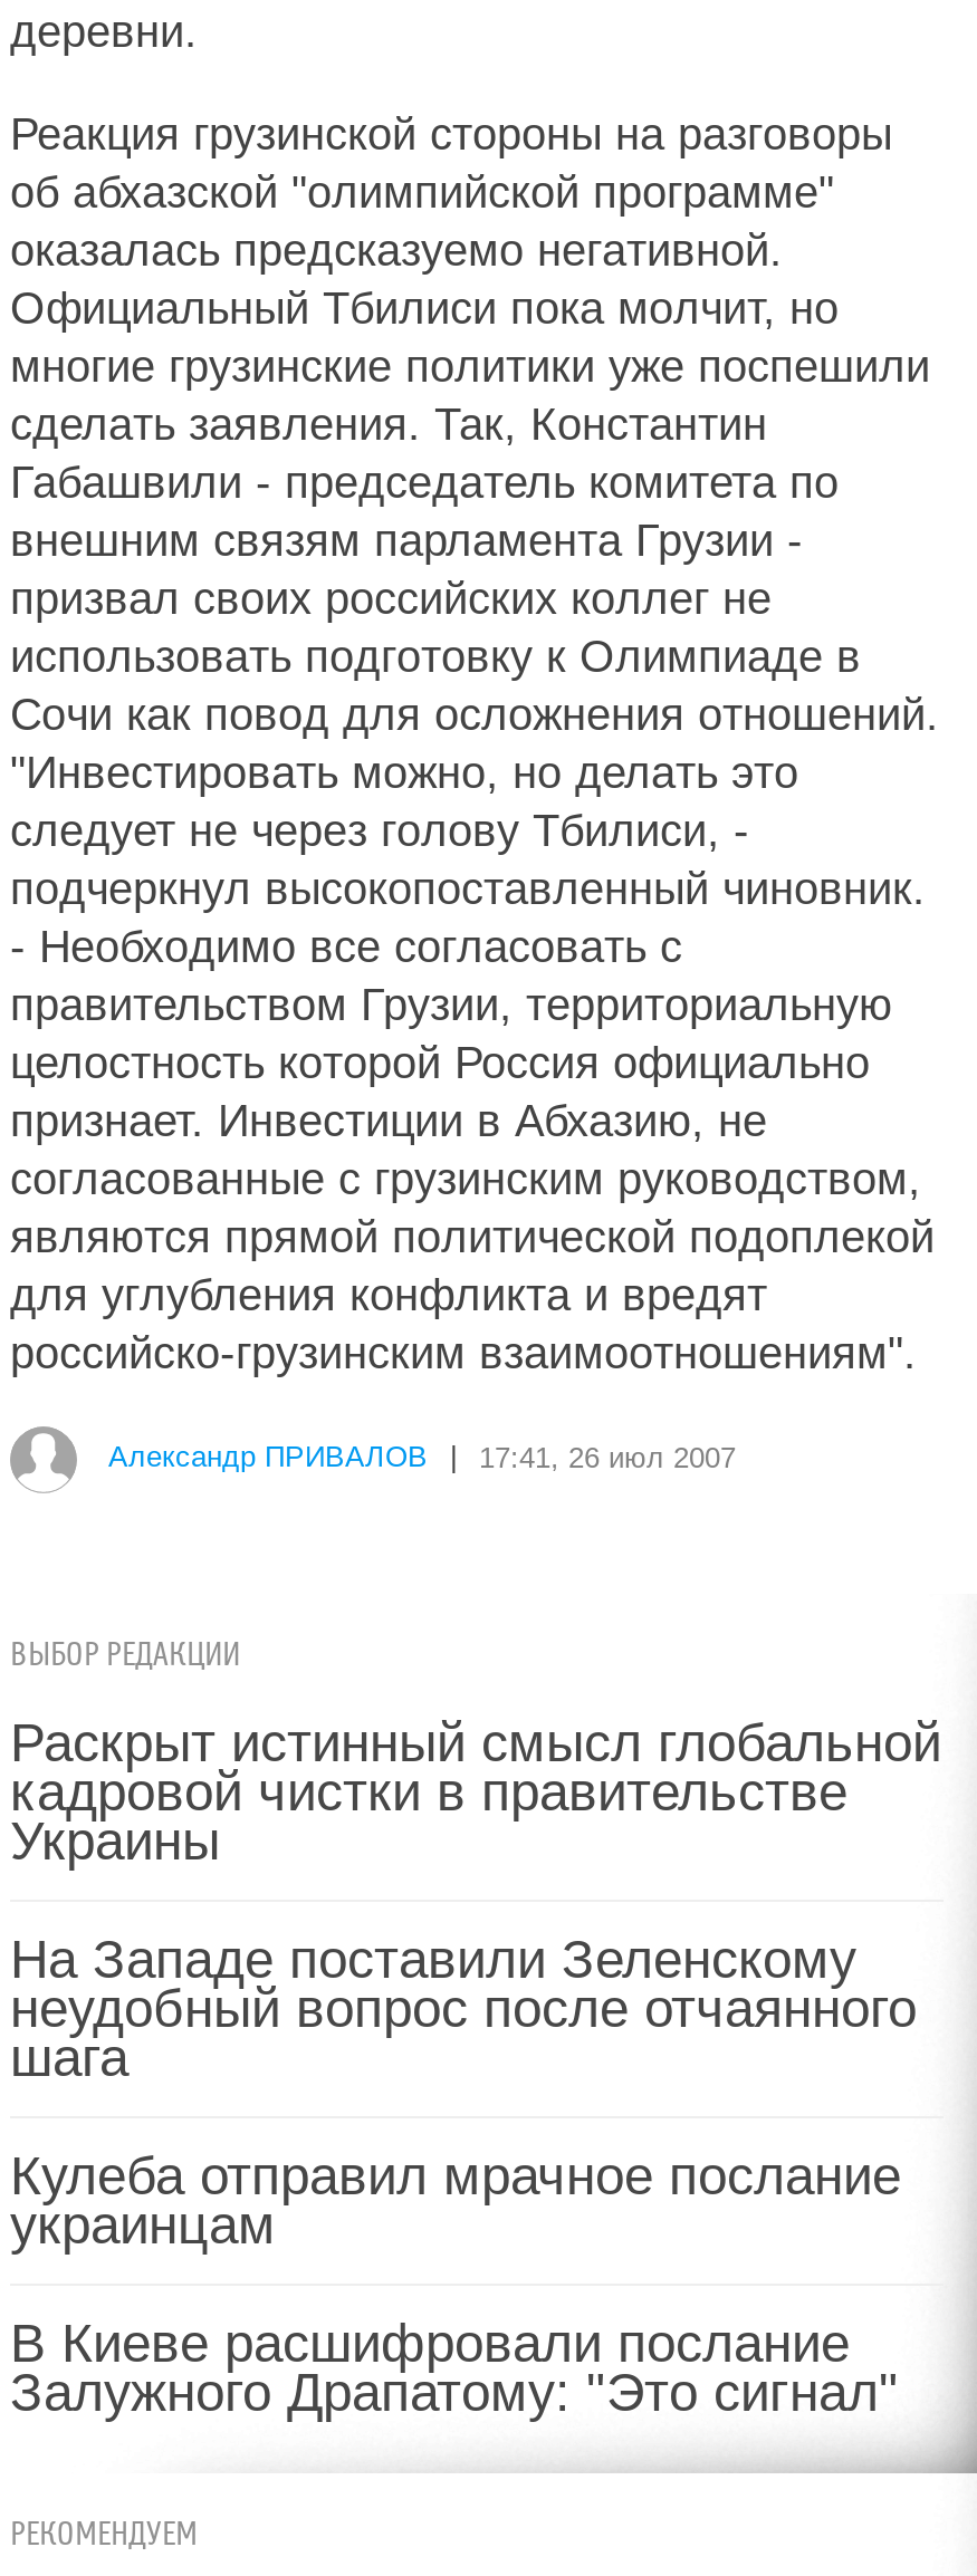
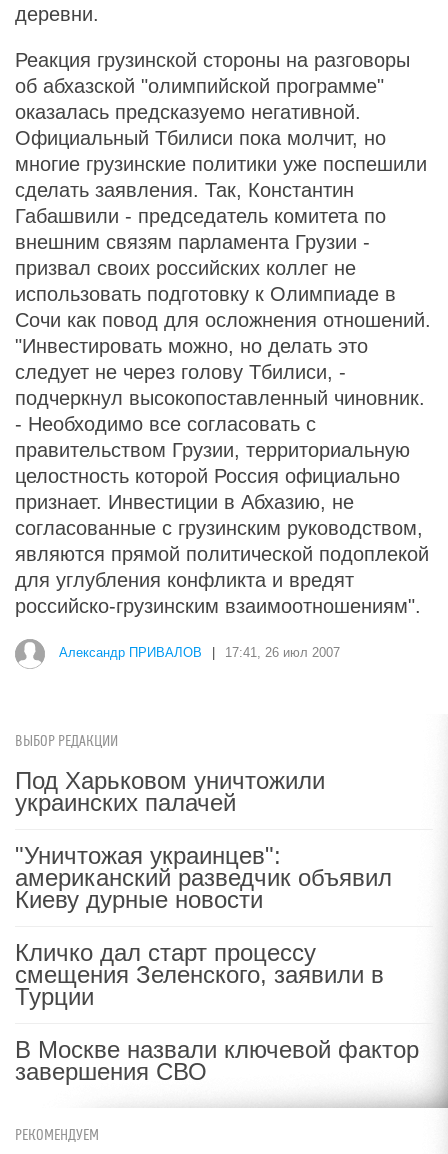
- Раскрыт истинный смысл глобальной
- кадровой чистки в правительстве
- Украины
+ Под Харьковом уничтожили
+ украинских палачей

- На Западе поставили Зеленскому
- неудобный вопрос после отчаянного
- шага
+ "Уничтожая украинцев":
+ американский разведчик объявил
+ Киеву дурные новости

- Кулеба отправил мрачное послание
- украинцам
+ Кличко дал старт процессу
+ смещения Зеленского, заявили в
+ Турции

- В Киеве расшифровали послание
- Залужного Драпатому: "Это сигнал"
+ В Москве назвали ключевой фактор
+ завершения СВО
